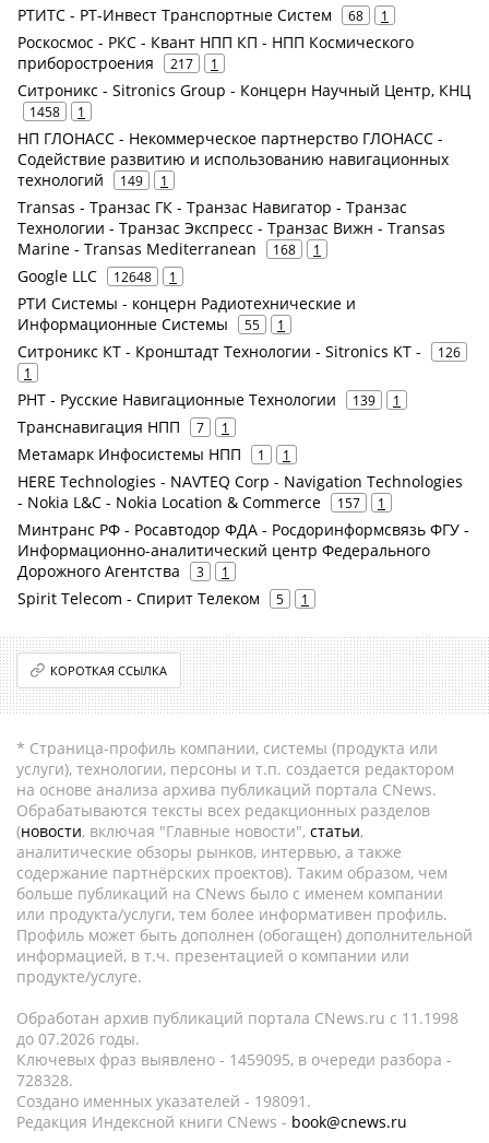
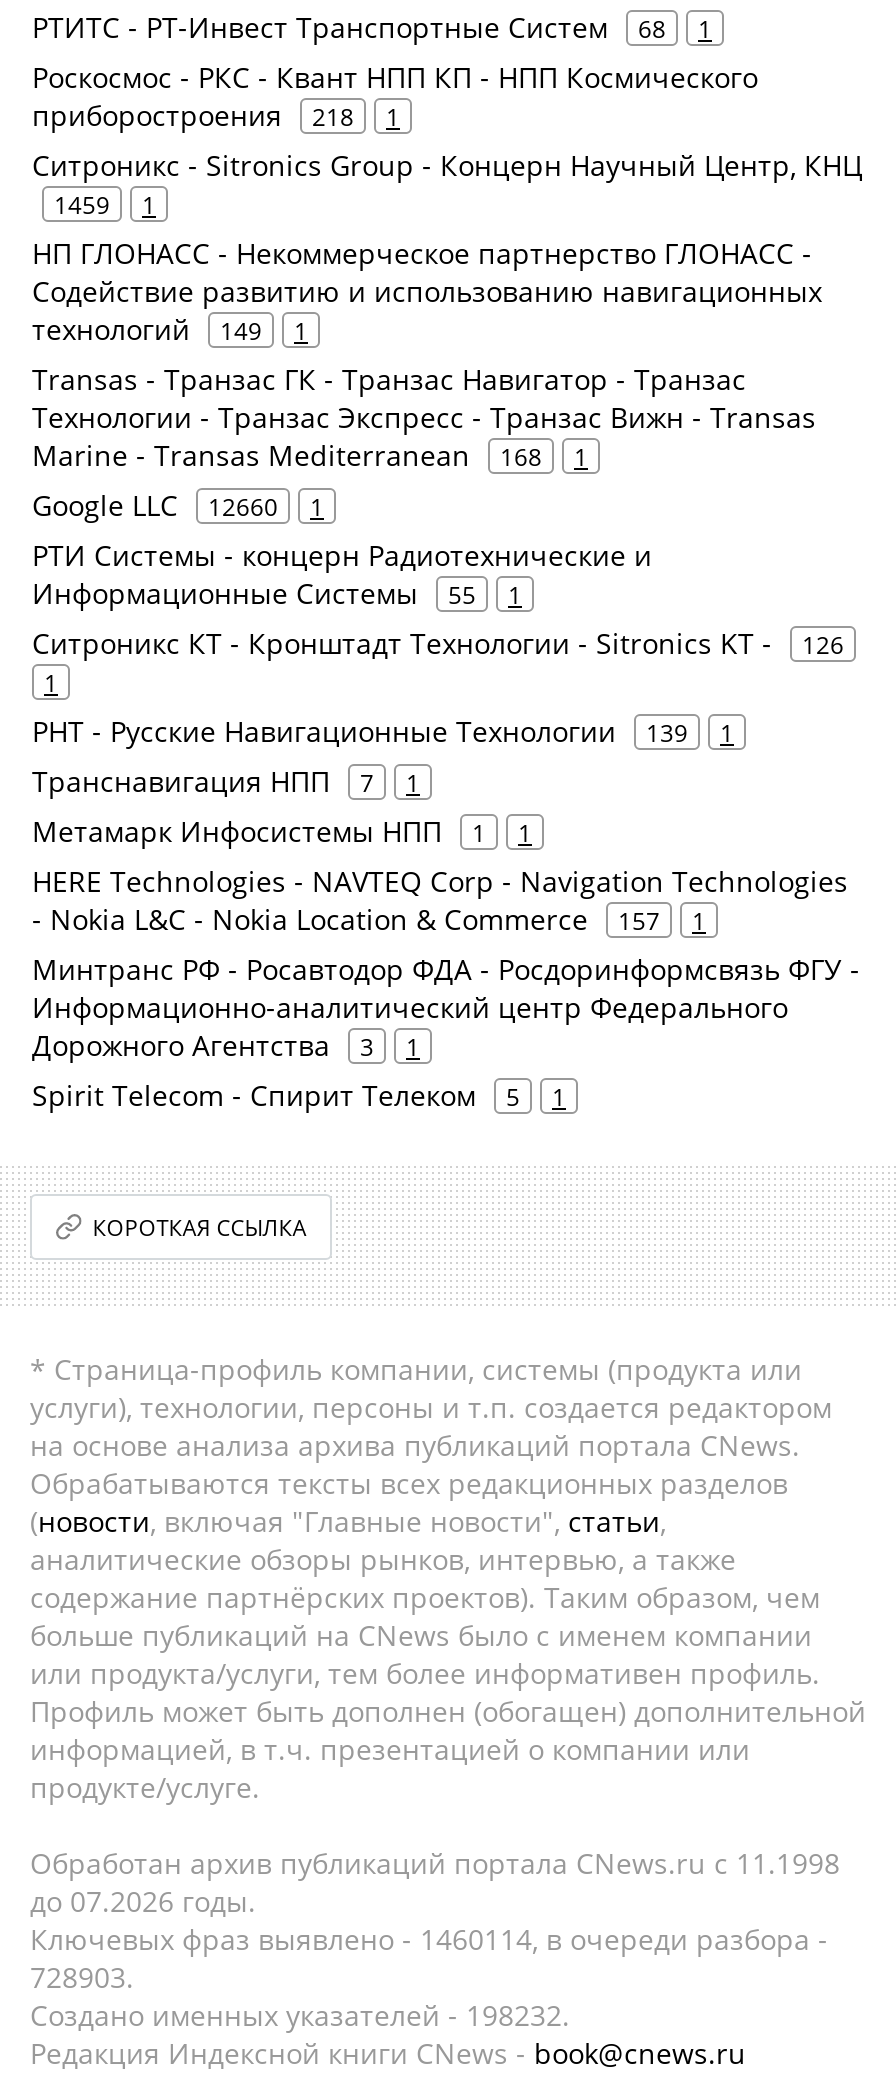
- приборостроения 217 1
+ приборостроения 218 1

- 1458 1
+ 1459 1

- Google LLC 12648 1
+ Google LLC 12660 1

- Ключевых фраз выявлено - 1459095, в очереди разбора -
+ Ключевых фраз выявлено - 1460114, в очереди разбора -

- 728328.
+ 728903.

- Создано именных указателей - 198091.
+ Создано именных указателей - 198232.
